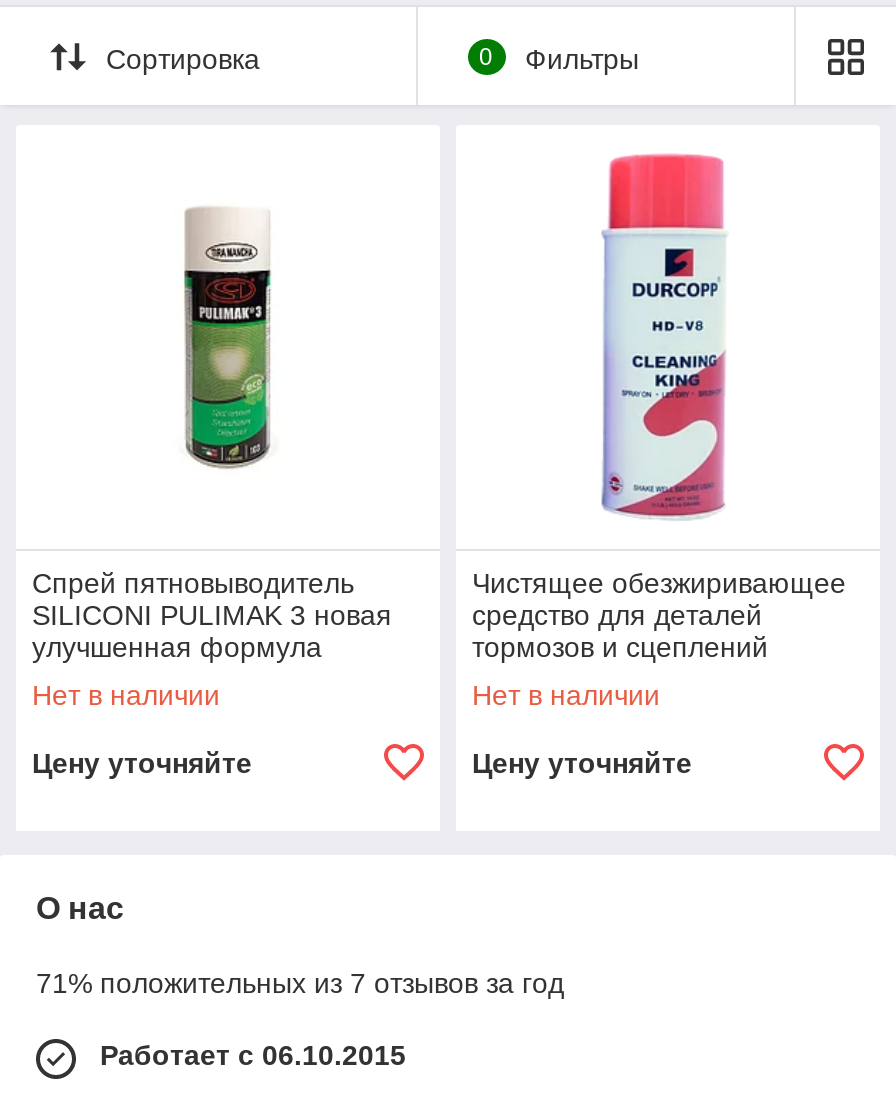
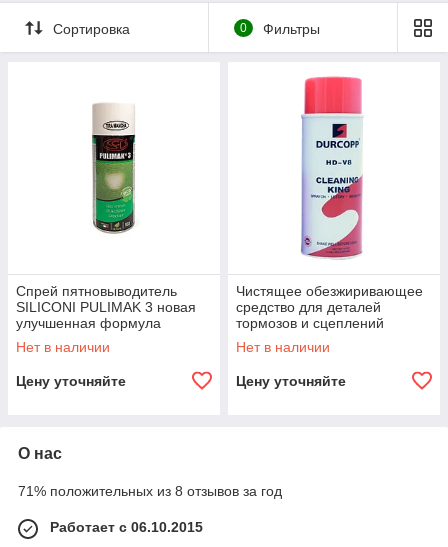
- 71% положительных из 7 отзывов за год
+ 71% положительных из 8 отзывов за год
